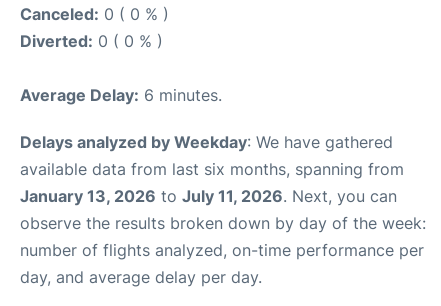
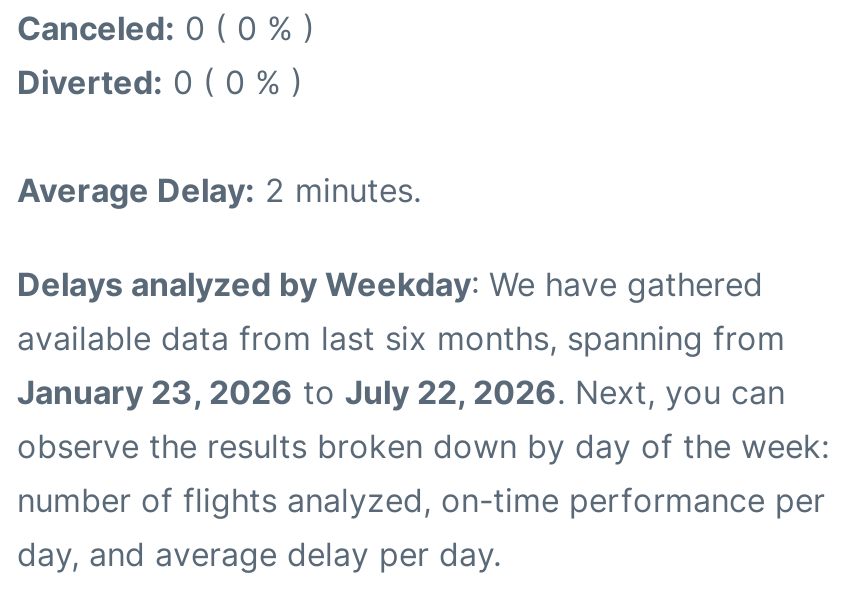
- Average Delay: 6 minutes.
+ Average Delay: 2 minutes.

- January 13, 2026 to July 11, 2026. Next, you can
+ January 23, 2026 to July 22, 2026. Next, you can
